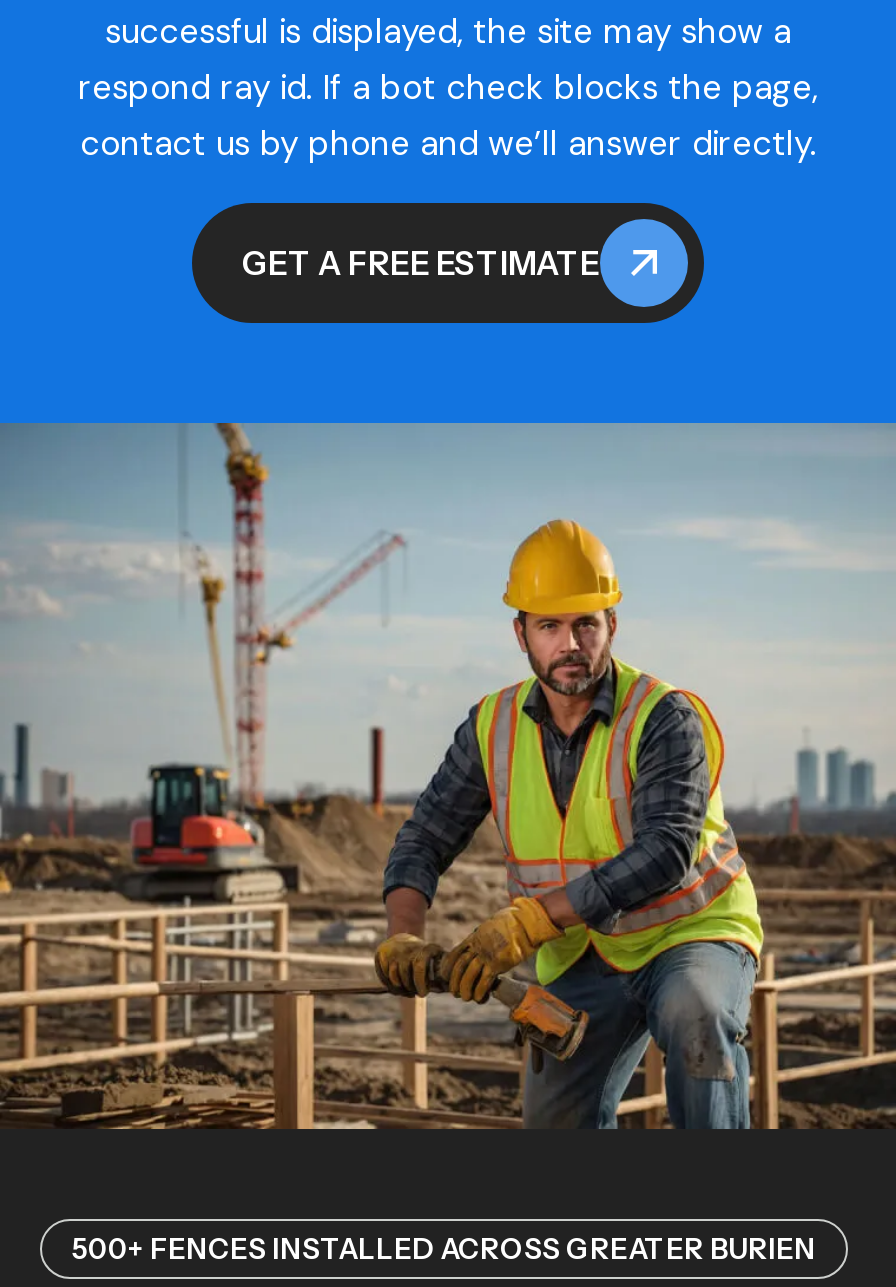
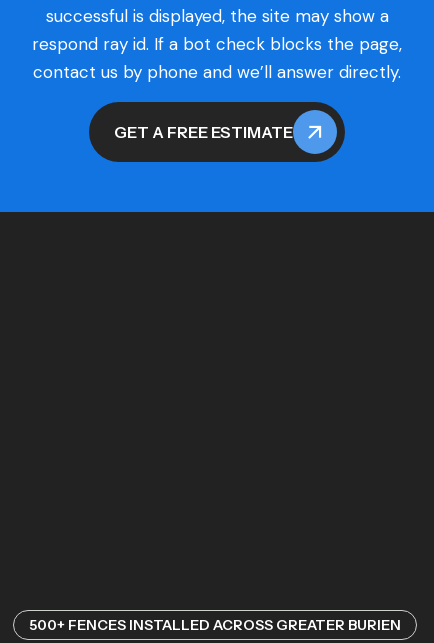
- [image]
